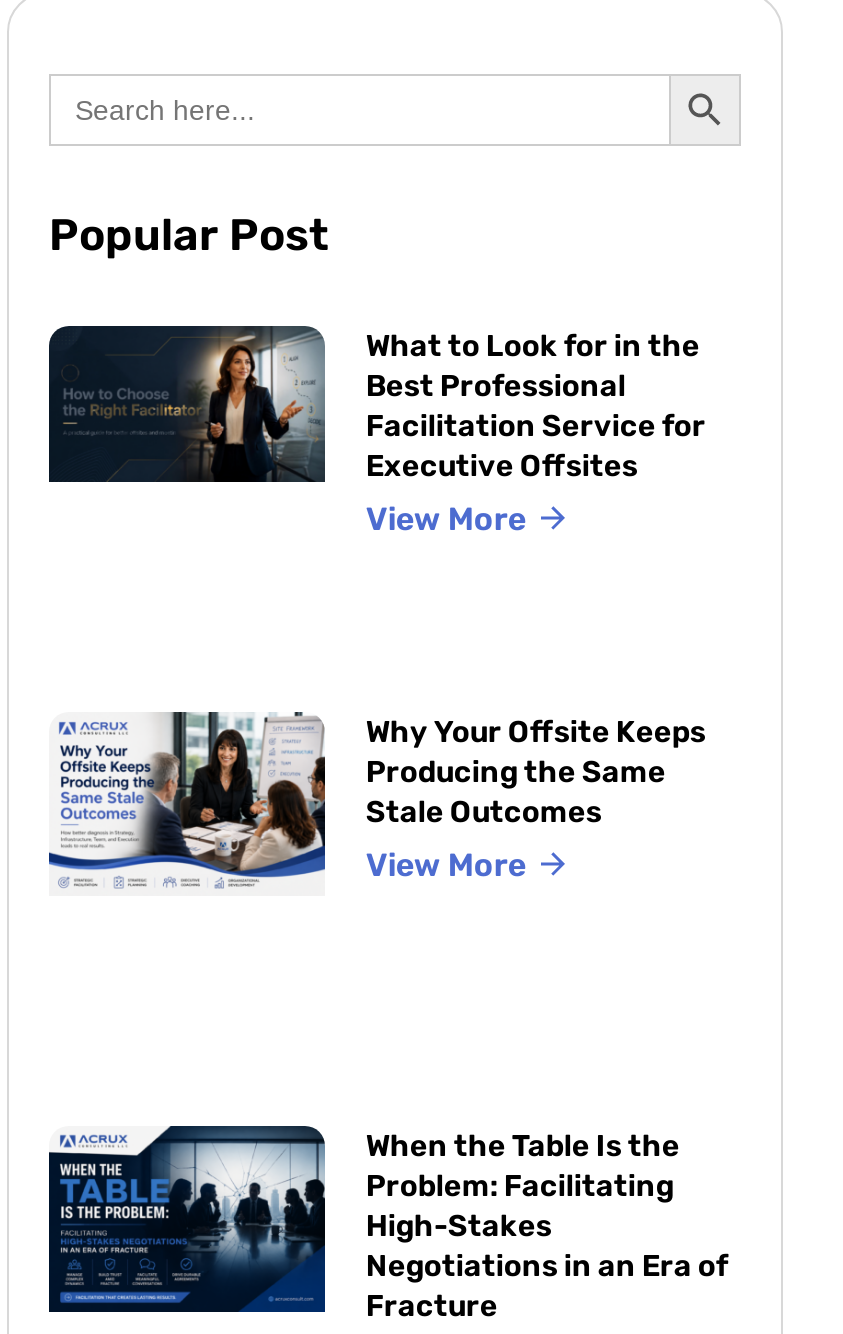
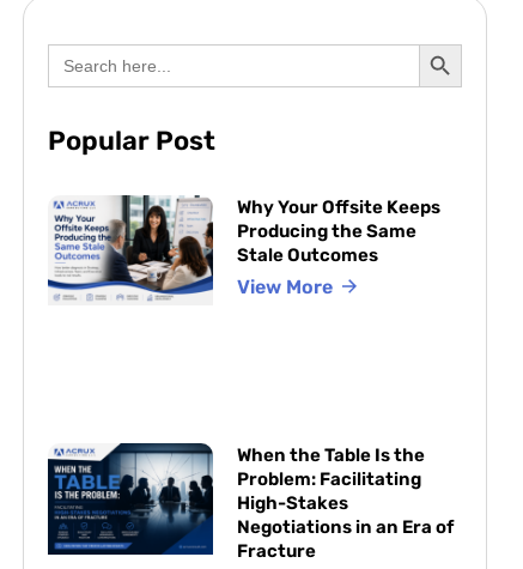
- [image]
- What to Look for in the
- Best Professional
- Facilitation Service for
- Executive Offsites
- View More
